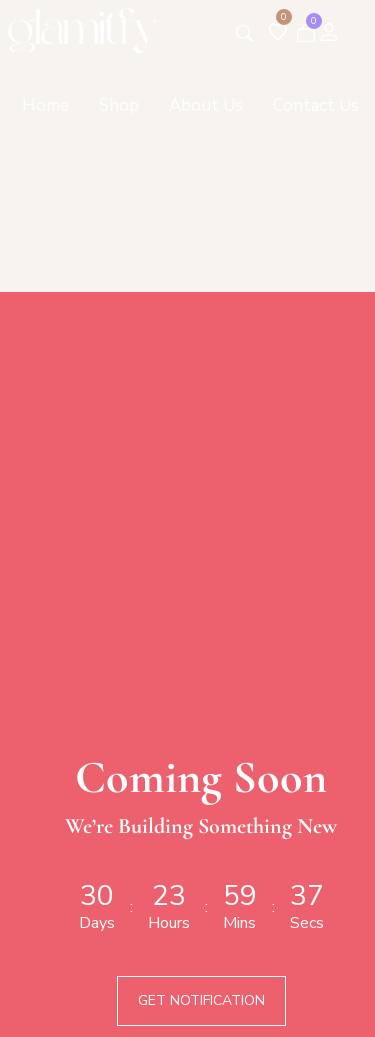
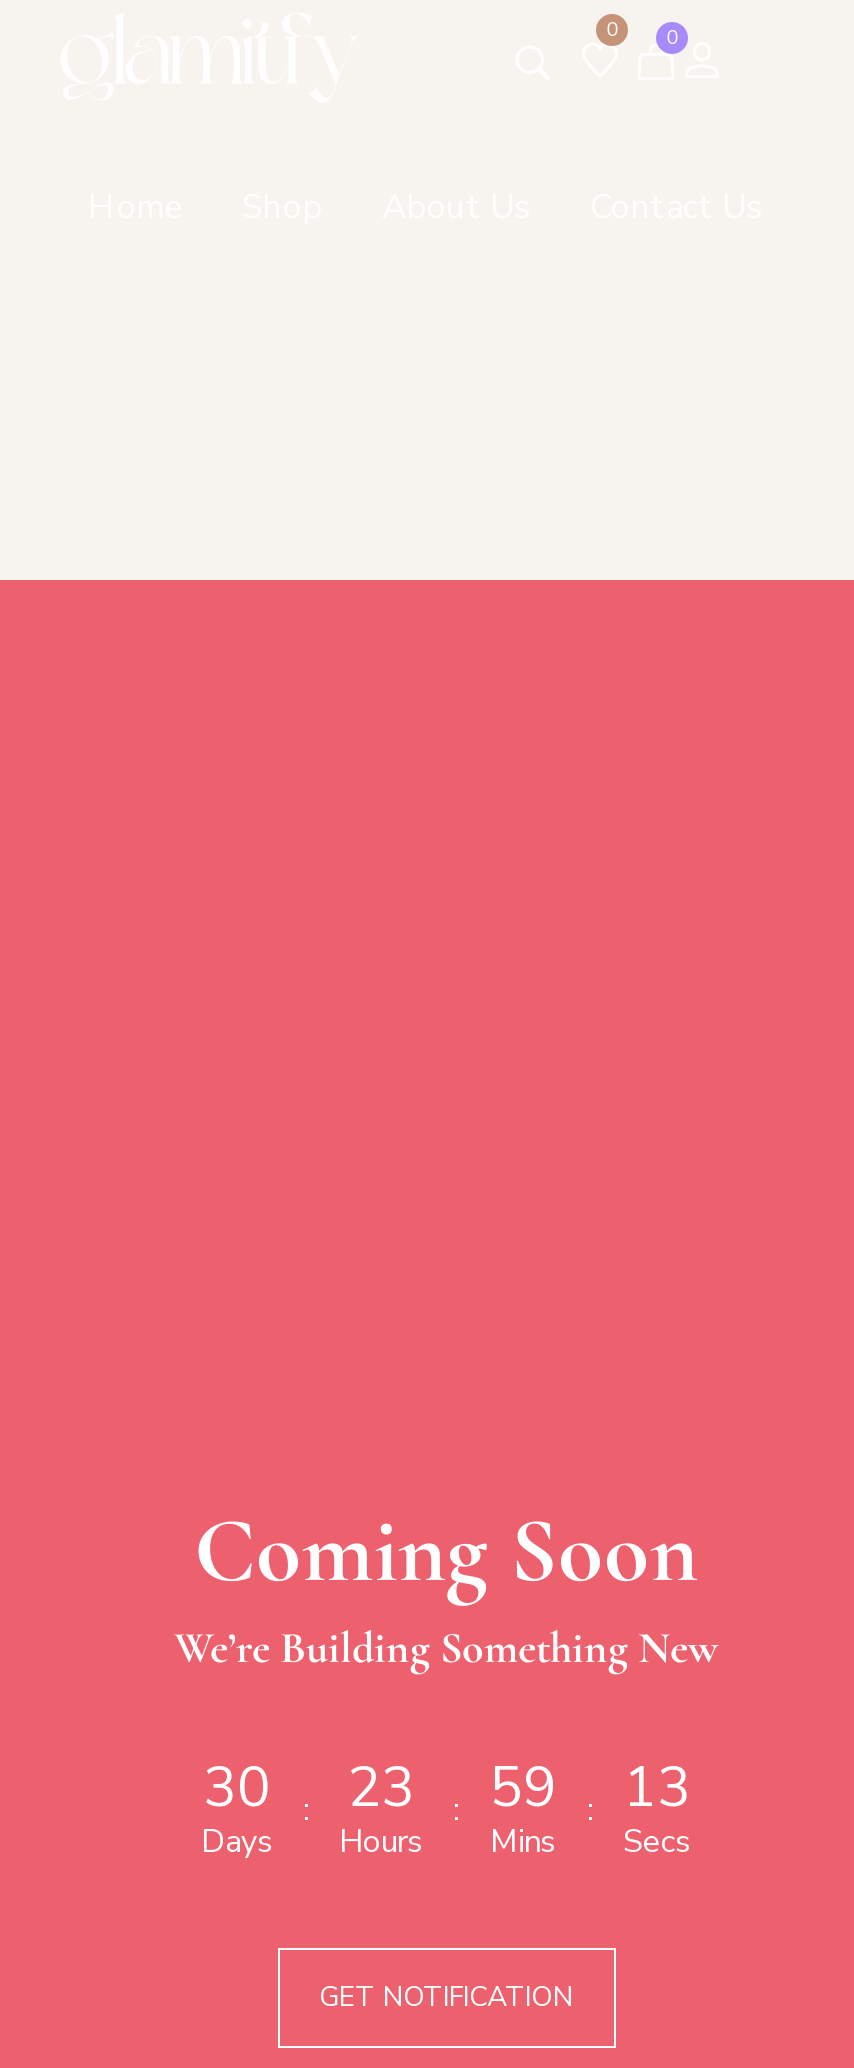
- 37
+ 13
